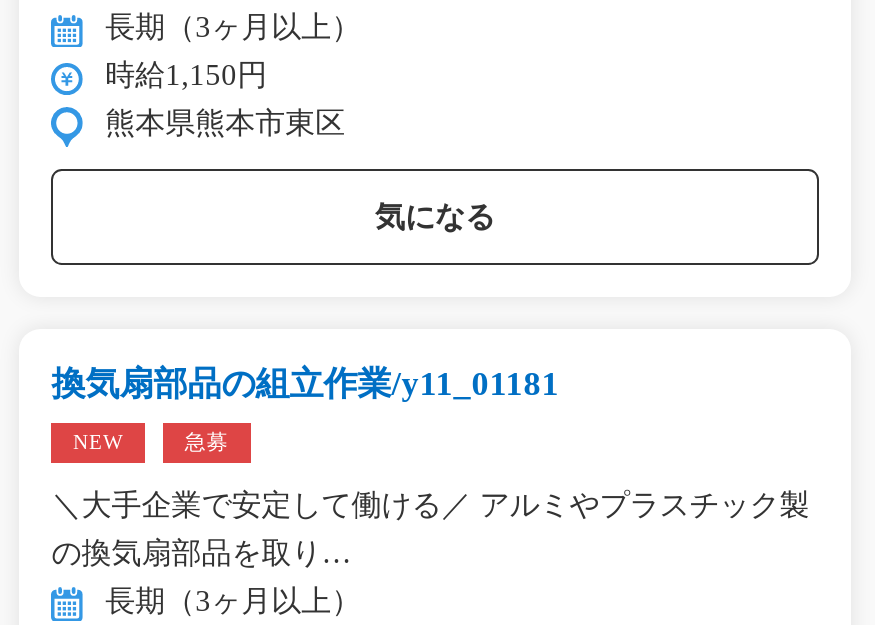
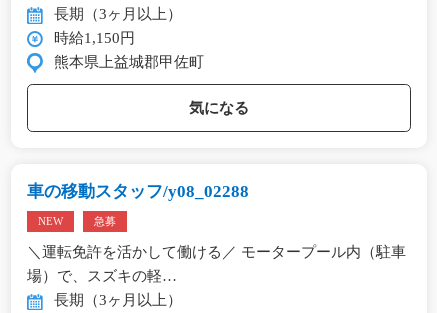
- 熊本県熊本市東区
+ 熊本県上益城郡甲佐町

- 換気扇部品の組立作業/y11_01181
+ 車の移動スタッフ/y08_02288

- ＼大手企業で安定して働ける／ アルミやプラスチック製
+ ＼運転免許を活かして働ける／ モータープール内（駐車

- の換気扇部品を取り…
+ 場）で、スズキの軽…
